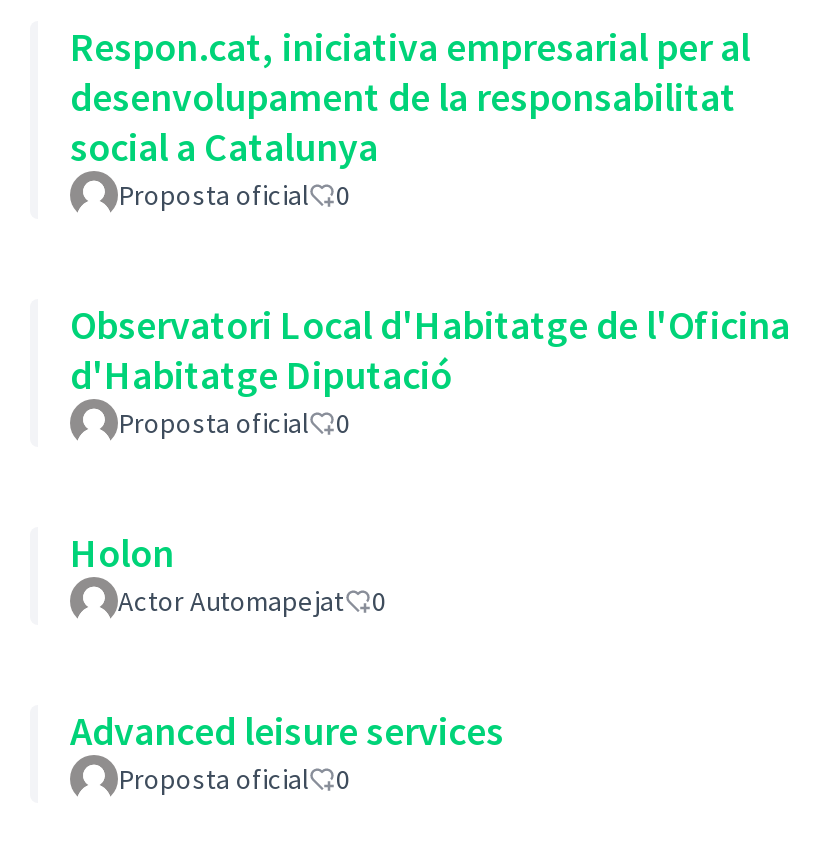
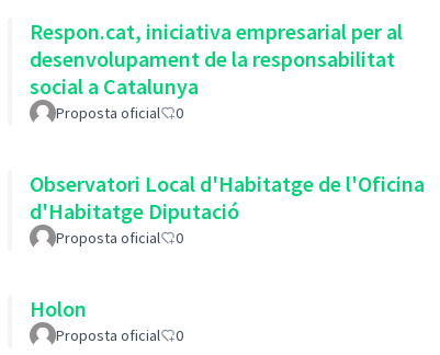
- Actor Automapejat
- 0
- Advanced leisure services
